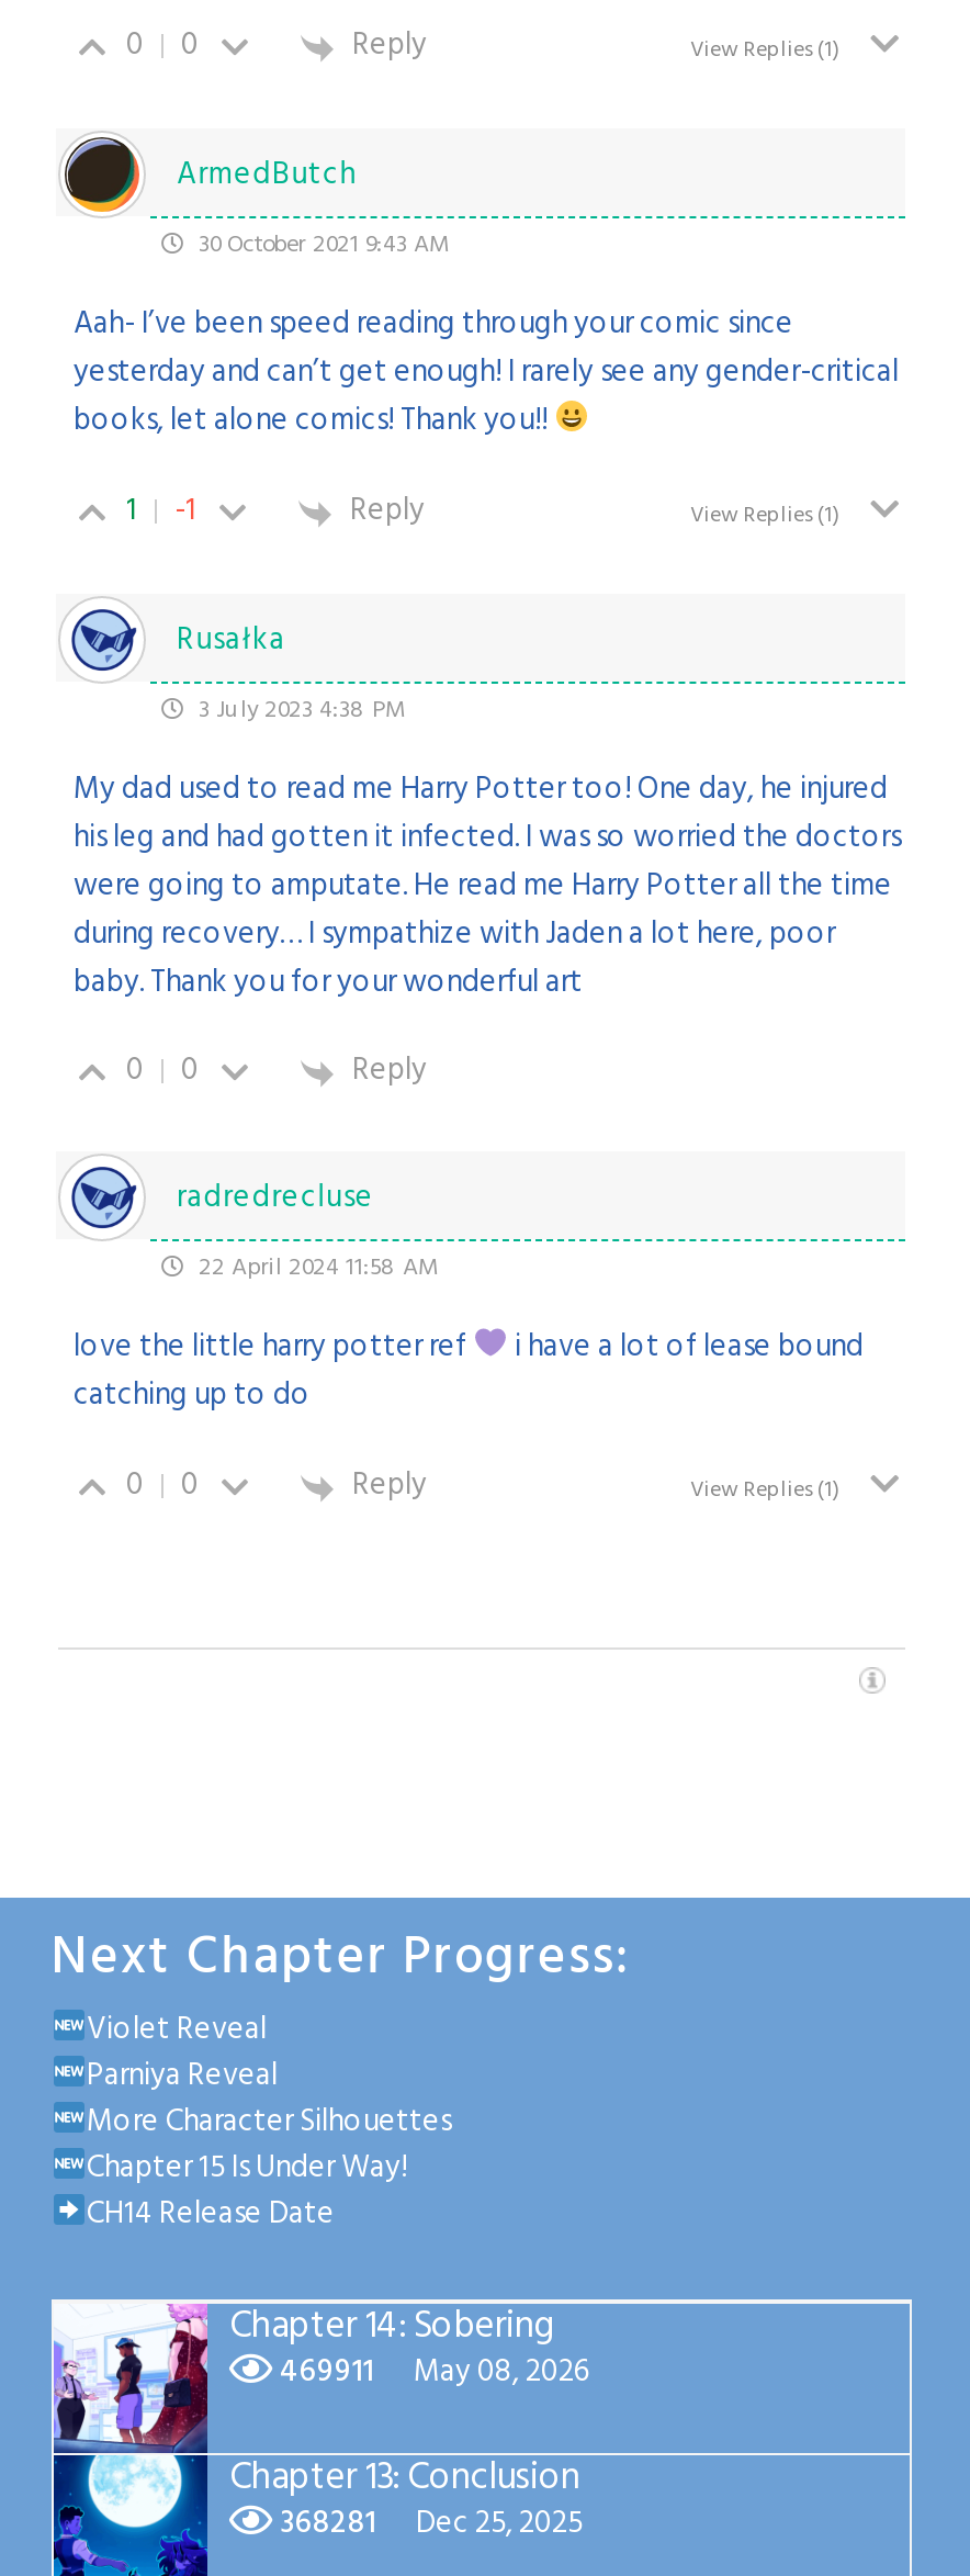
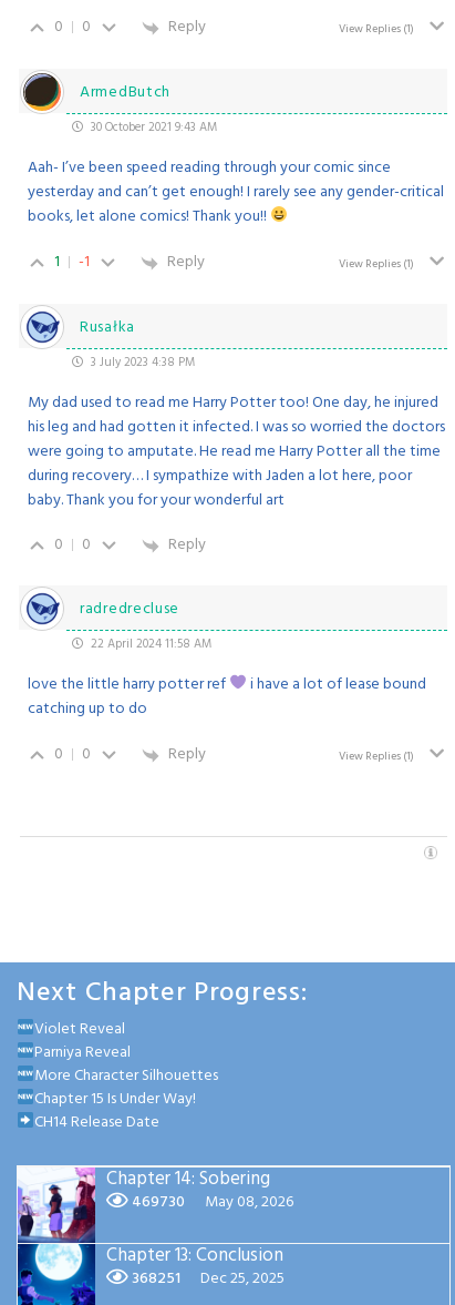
- 469911 May 08, 2026
+ 469730 May 08, 2026

- 368281 Dec 25, 2025
+ 368251 Dec 25, 2025
